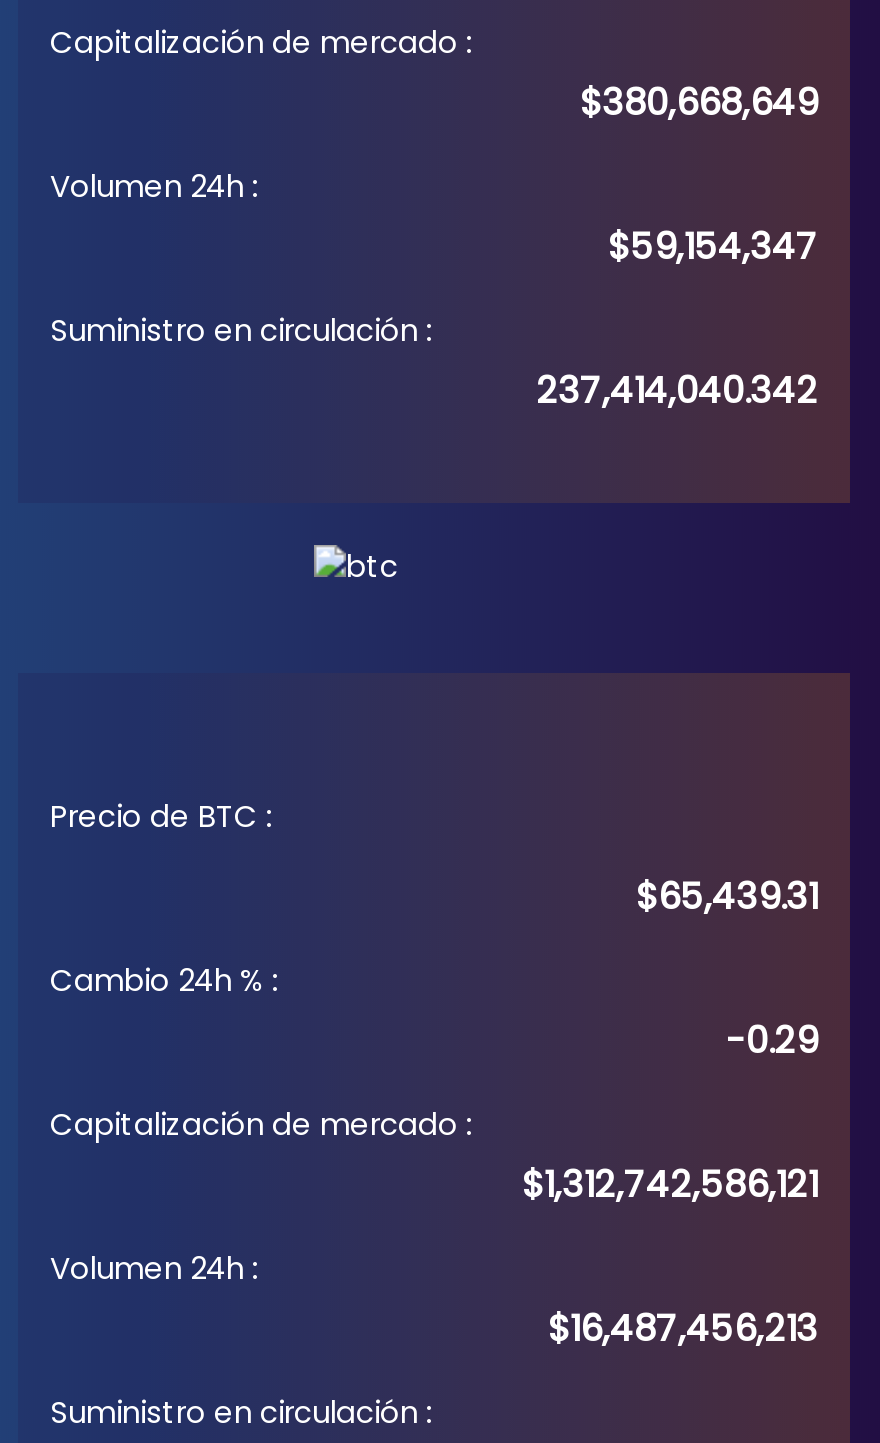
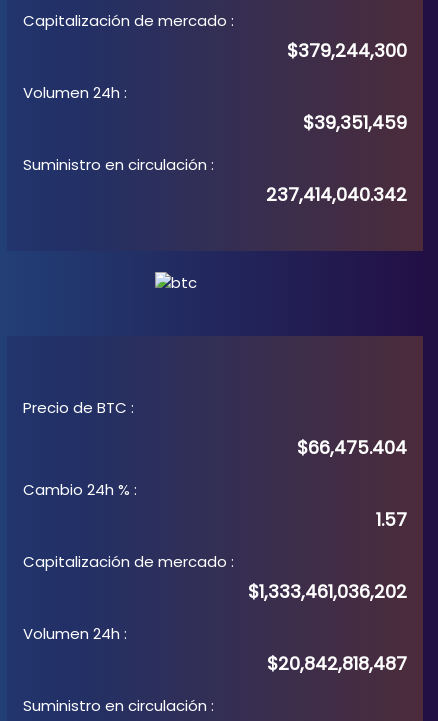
- $380,668,649
+ $379,244,300

- $59,154,347
+ $39,351,459

- $65,439.31
+ $66,475.404

- -0.29
+ 1.57

- $1,312,742,586,121
+ $1,333,461,036,202

- $16,487,456,213
+ $20,842,818,487
